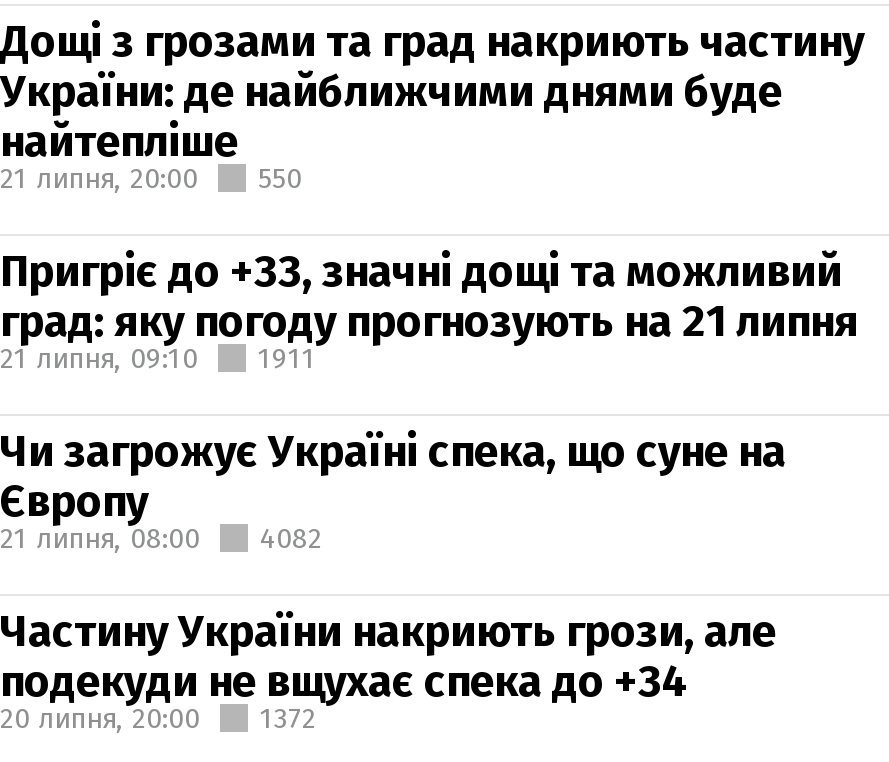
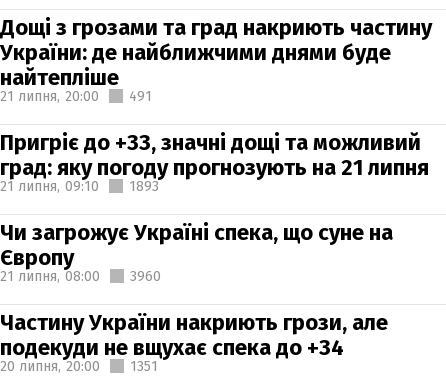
- 21 липня, 20:00 550
+ 21 липня, 20:00 491

- 1911
+ 1893

- 21 липня, 08:00 4082
+ 21 липня, 08:00 3960

- 20 липня, 20:00 1372
+ 20 липня, 20:00 1351
